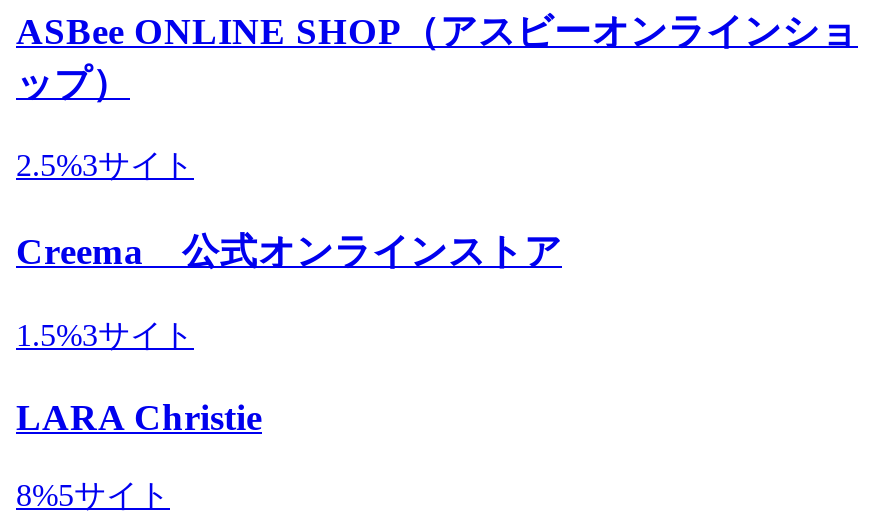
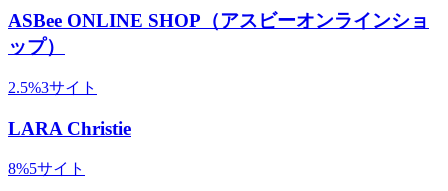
- Creema 公式オンラインストア
- 1.5%3サイト
